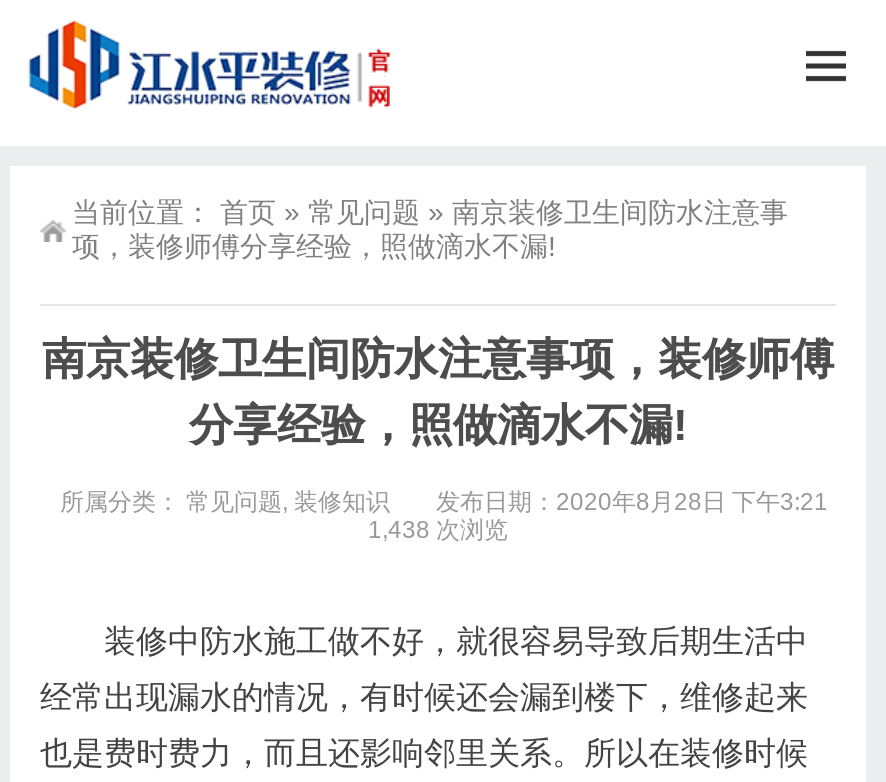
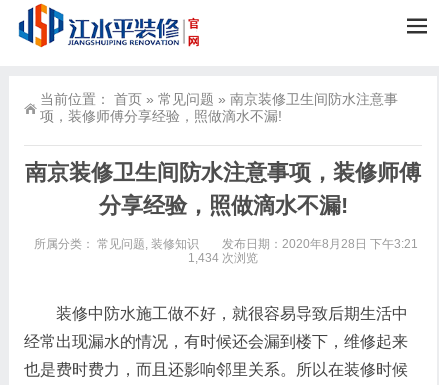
- 1,438 次浏览
+ 1,434 次浏览
